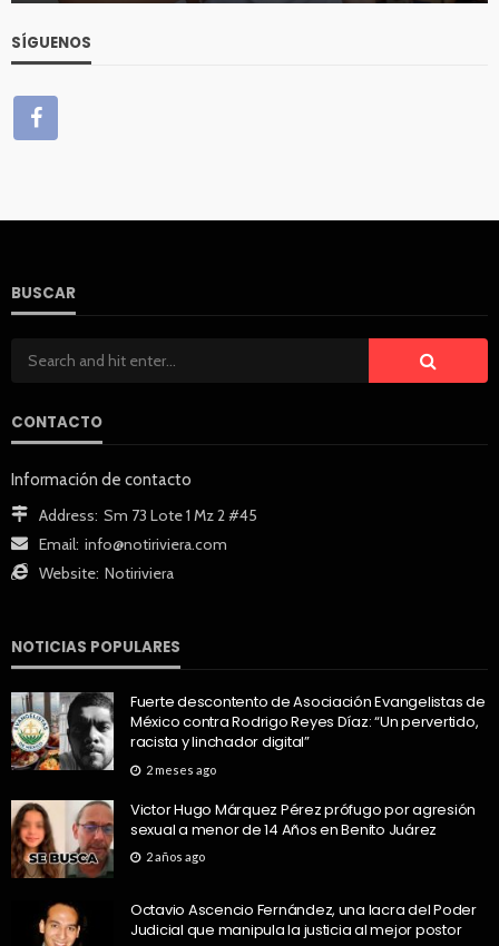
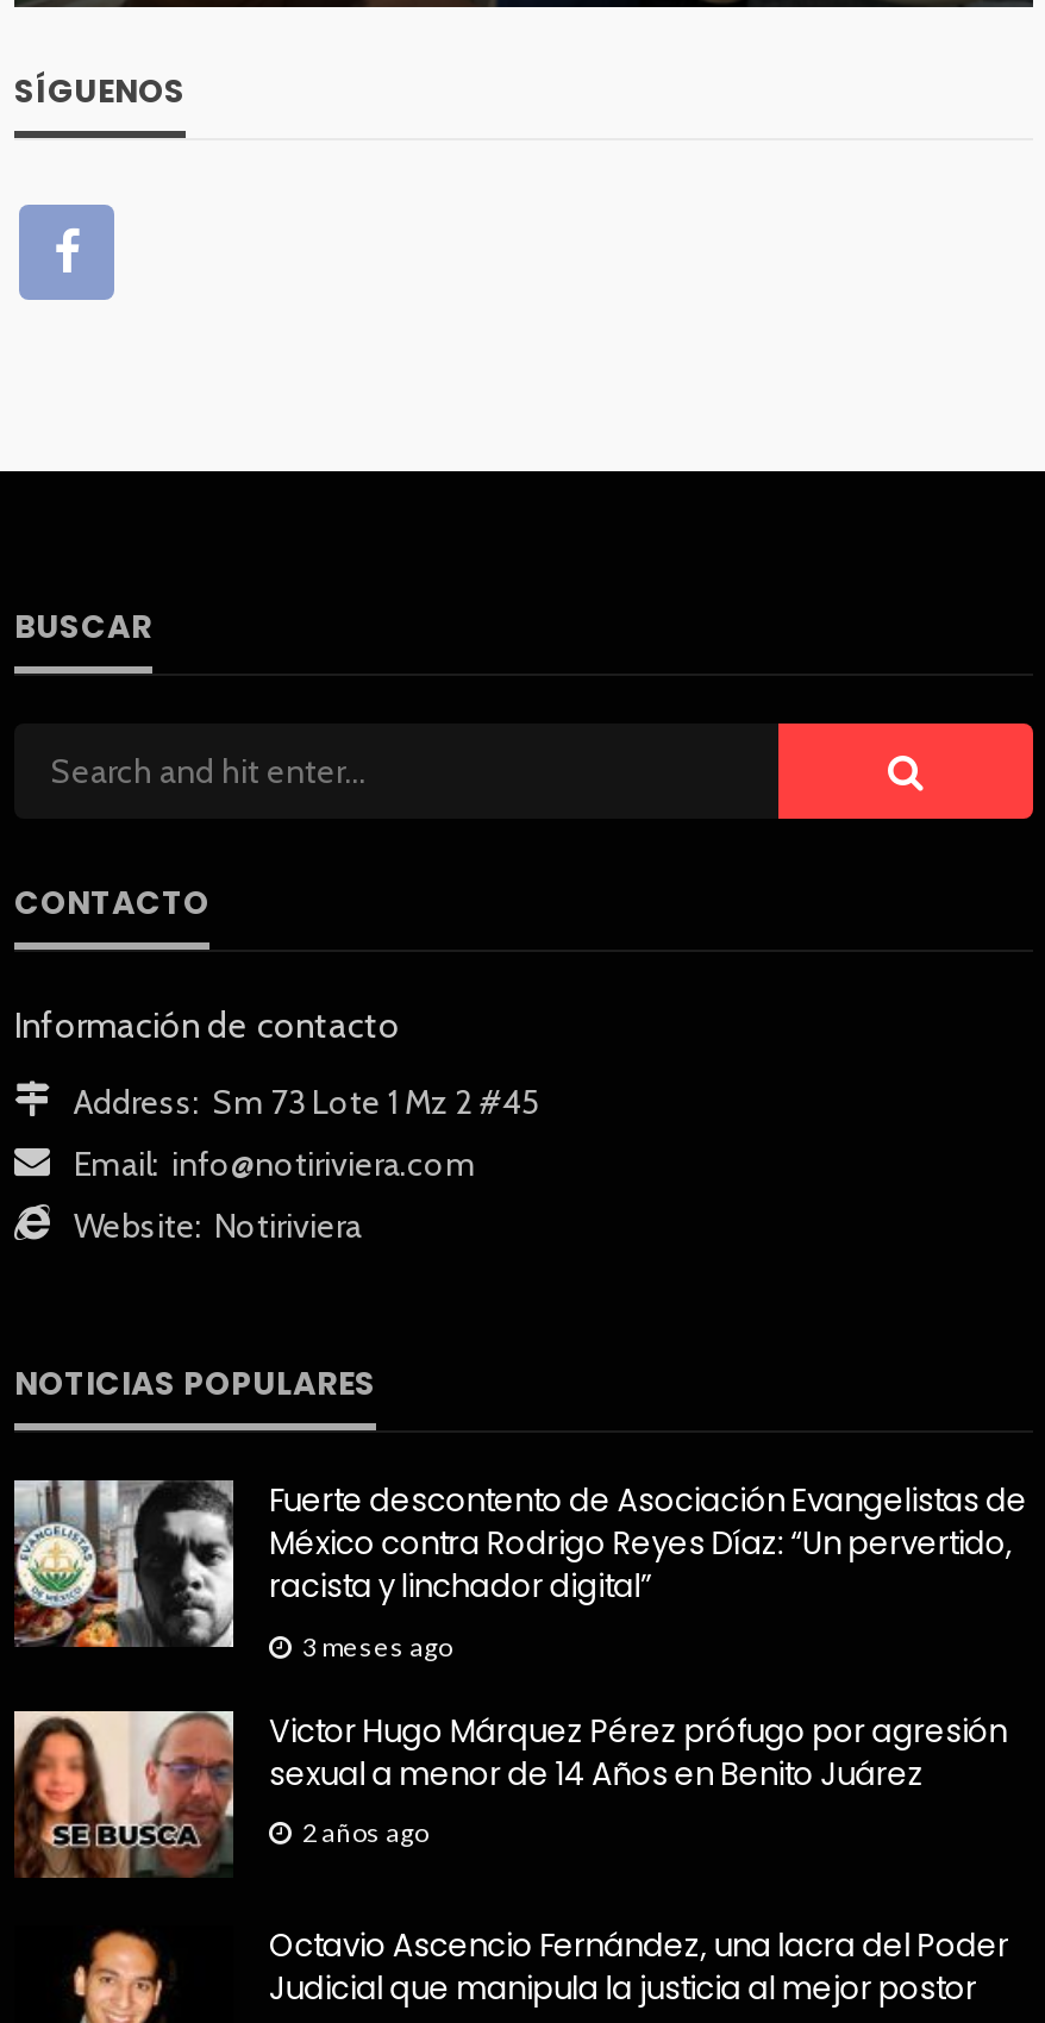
- 2 meses ago
+ 3 meses ago
